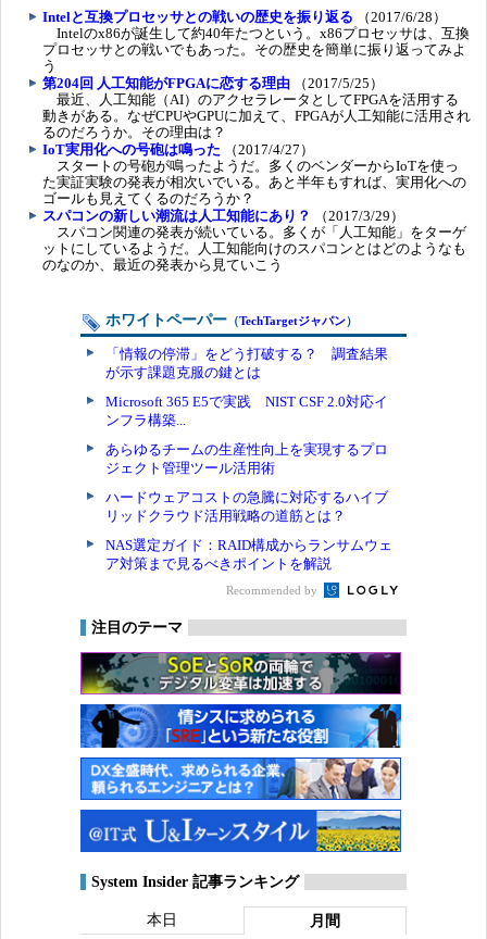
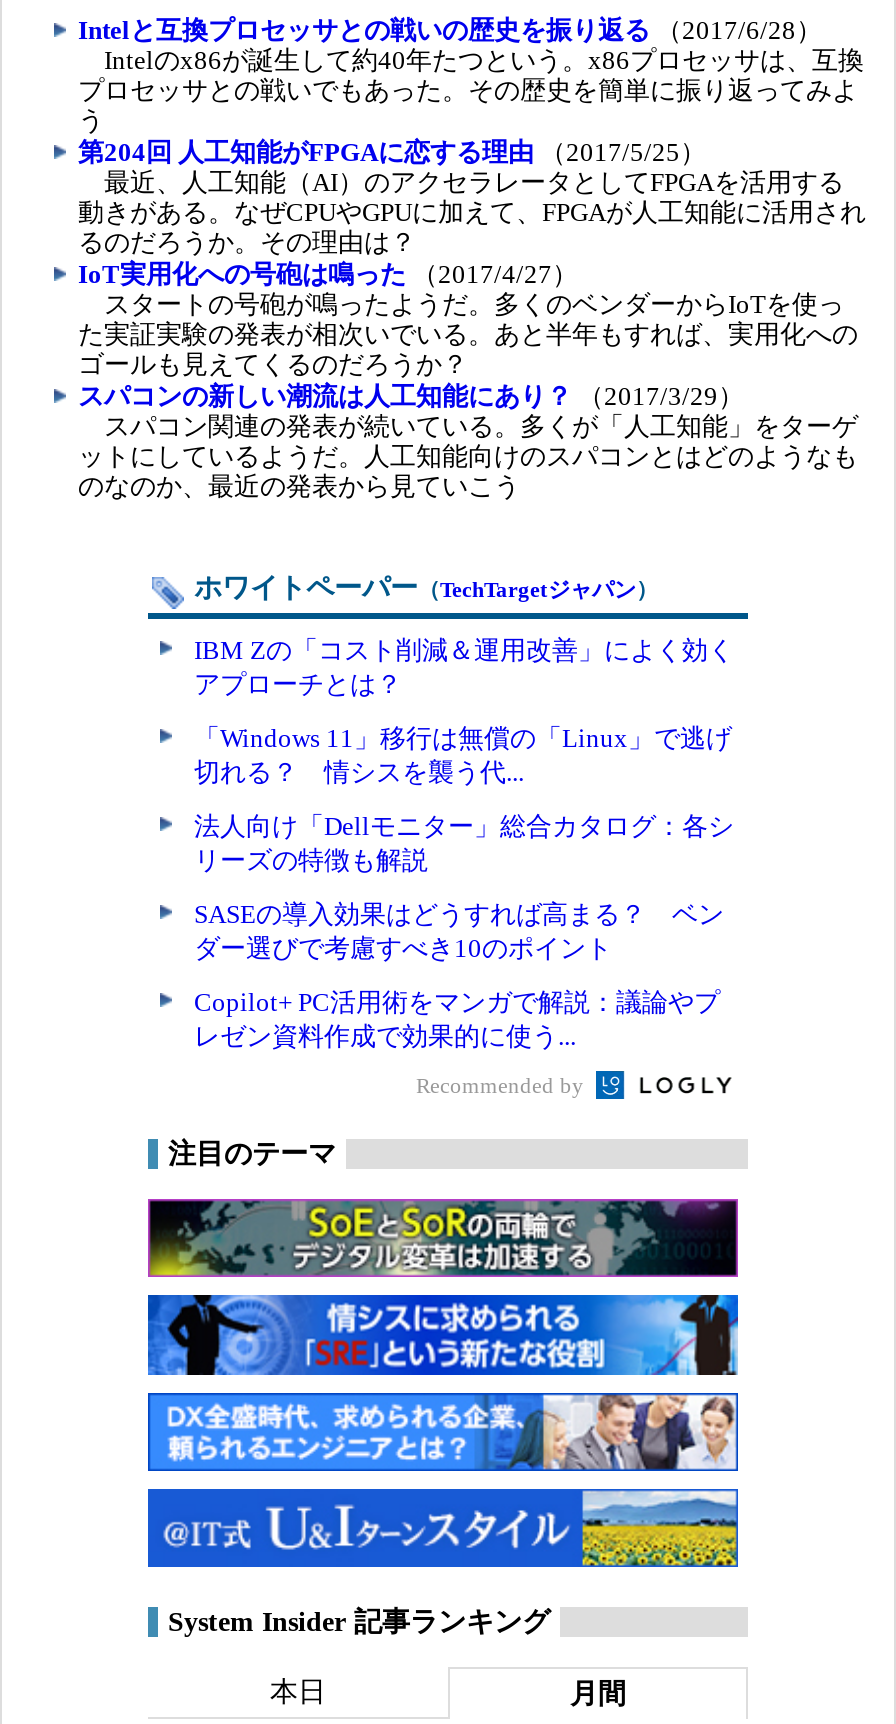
- 「情報の停滞」をどう打破する？ 調査結果
- が示す課題克服の鍵とは
+ IBM Zの「コスト削減＆運用改善」によく効く
+ アプローチとは？

- Microsoft 365 E5で実践 NIST CSF 2.0対応イ
- ンフラ構築...
+ 「Windows 11」移行は無償の「Linux」で逃げ
+ 切れる？ 情シスを襲う代...

- あらゆるチームの生産性向上を実現するプロ
- ジェクト管理ツール活用術
+ 法人向け「Dellモニター」総合カタログ：各シ
+ リーズの特徴も解説

- ハードウェアコストの急騰に対応するハイブ
- リッドクラウド活用戦略の道筋とは？
+ SASEの導入効果はどうすれば高まる？ ベン
+ ダー選びで考慮すべき10のポイント

- NAS選定ガイド：RAID構成からランサムウェ
- ア対策まで見るべきポイントを解説
+ Copilot+ PC活用術をマンガで解説：議論やプ
+ レゼン資料作成で効果的に使う...
